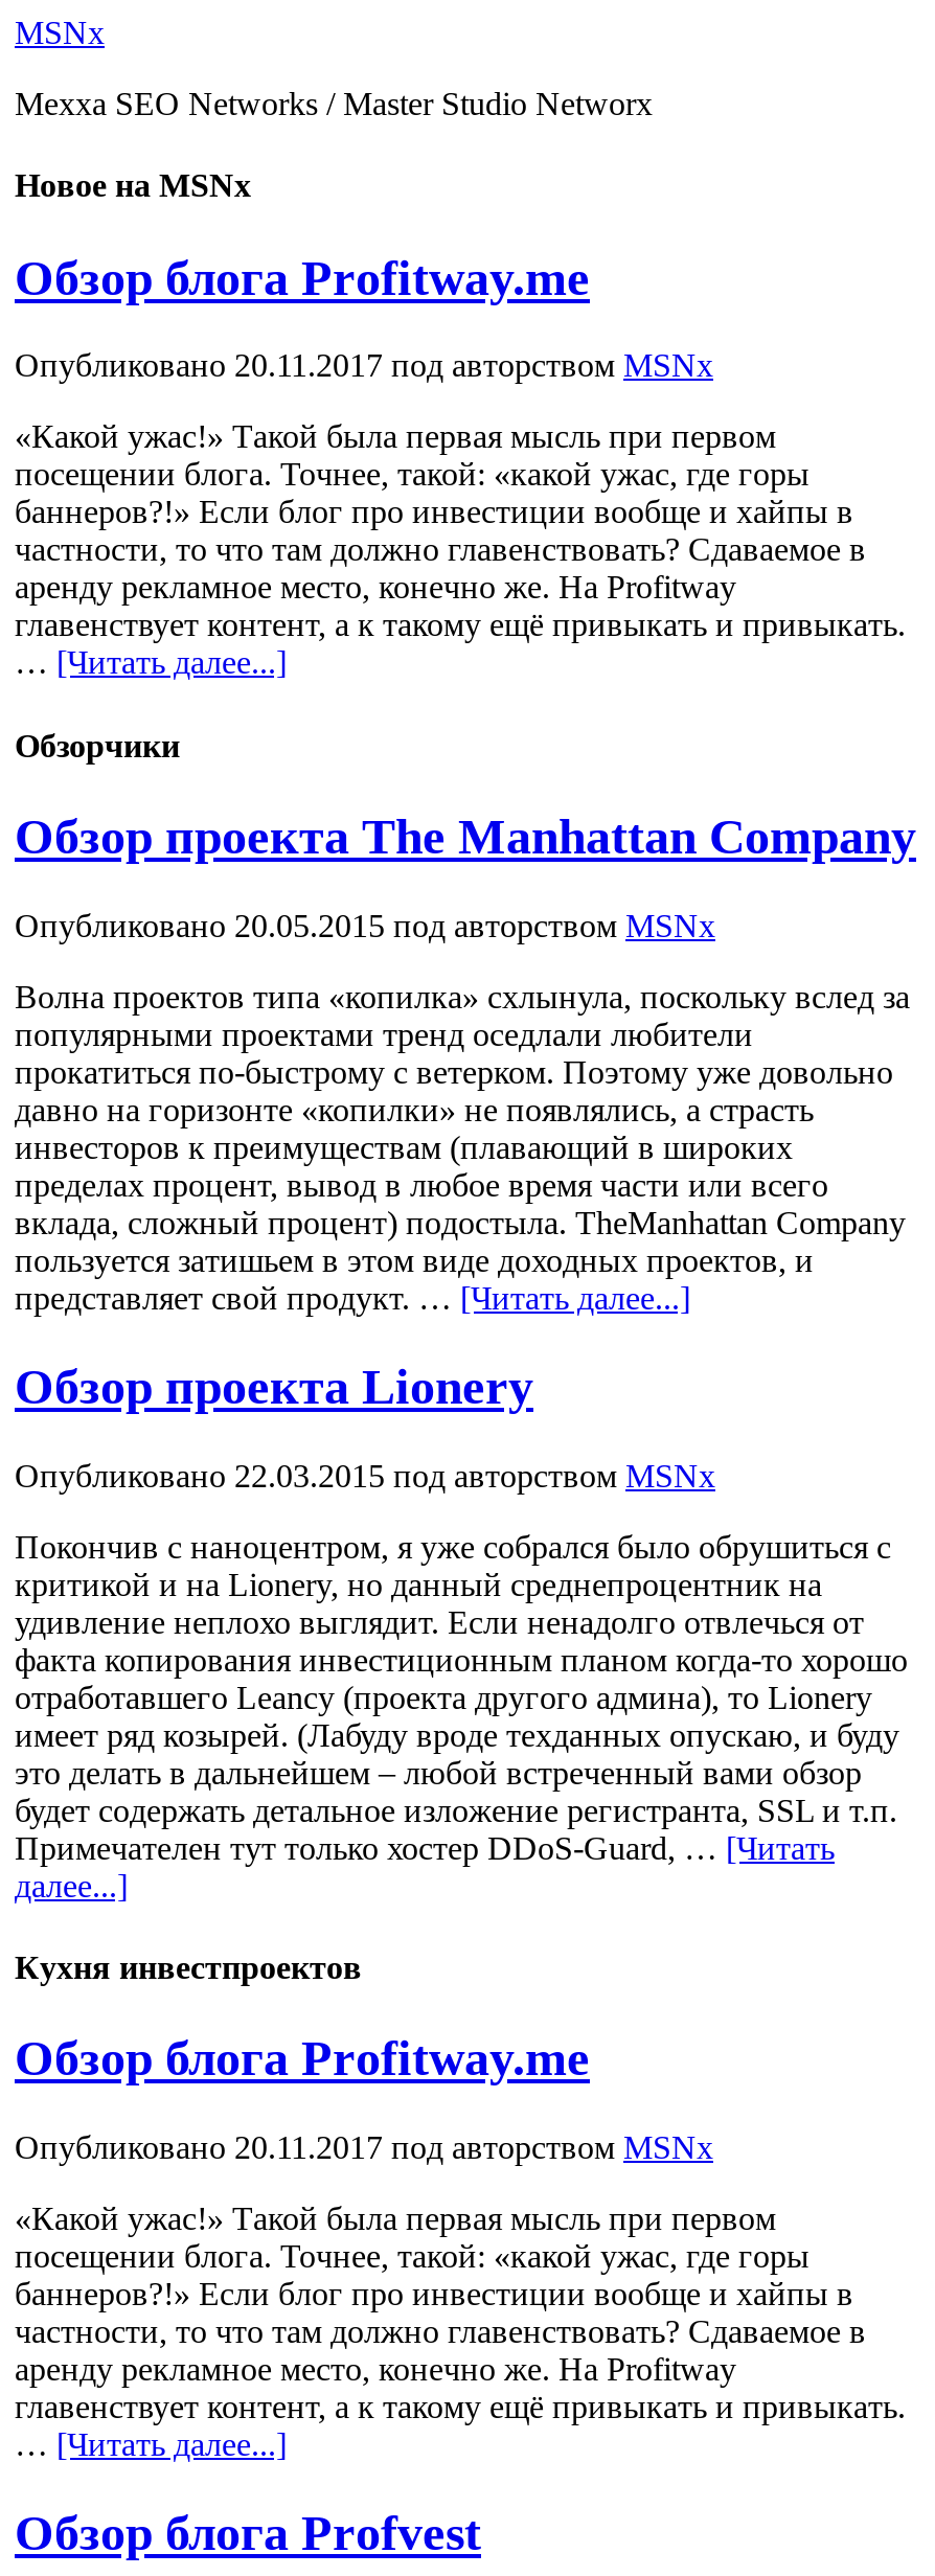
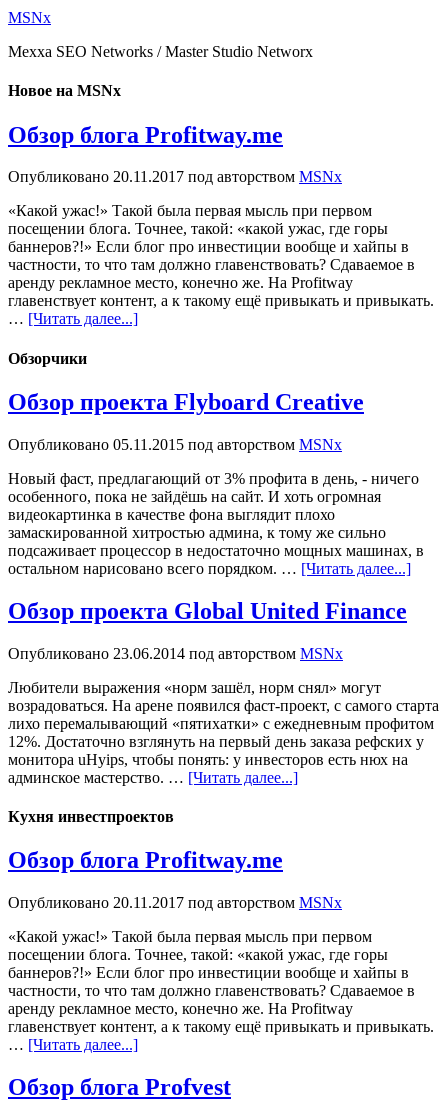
- Обзор проекта The Manhattan Company
+ Обзор проекта Flyboard Creative

- Опубликовано 20.05.2015 под авторством MSNx
+ Опубликовано 05.11.2015 под авторством MSNx

- Волна проектов типа «копилка» схлынула, поскольку вслед за
- популярными проектами тренд оседлали любители
- прокатиться по-быстрому с ветерком. Поэтому уже довольно
- давно на горизонте «копилки» не появлялись, а страсть
- инвесторов к преимуществам (плавающий в широких
- пределах процент, вывод в любое время части или всего
- вклада, сложный процент) подостыла. TheManhattan Company
- пользуется затишьем в этом виде доходных проектов, и
- представляет свой продукт. … [Читать далее...]
+ Новый фаст, предлагающий от 3% профита в день, - ничего
+ особенного, пока не зайдёшь на сайт. И хоть огромная
+ видеокартинка в качестве фона выглядит плохо
+ замаскированной хитростью админа, к тому же сильно
+ подсаживает процессор в недостаточно мощных машинах, в
+ остальном нарисовано всего порядком. … [Читать далее...]

- Обзор проекта Lionery
+ Обзор проекта Global United Finance

- Опубликовано 22.03.2015 под авторством MSNx
+ Опубликовано 23.06.2014 под авторством MSNx

- Покончив с наноцентром, я уже собрался было обрушиться с
- критикой и на Lionery, но данный среднепроцентник на
- удивление неплохо выглядит. Если ненадолго отвлечься от
- факта копирования инвестиционным планом когда-то хорошо
- отработавшего Leancy (проекта другого админа), то Lionery
- имеет ряд козырей. (Лабуду вроде техданных опускаю, и буду
- это делать в дальнейшем – любой встреченный вами обзор
- будет содержать детальное изложение регистранта, SSL и т.п.
- Примечателен тут только хостер DDoS-Guard, … [Читать
- далее...]
+ Любители выражения «норм зашёл, норм снял» могут
+ возрадоваться. На арене появился фаст-проект, с самого старта
+ лихо перемалывающий «пятихатки» с ежедневным профитом
+ 12%. Достаточно взглянуть на первый день заказа рефских у
+ монитора uHyips, чтобы понять: у инвесторов есть нюх на
+ админское мастерство. … [Читать далее...]
